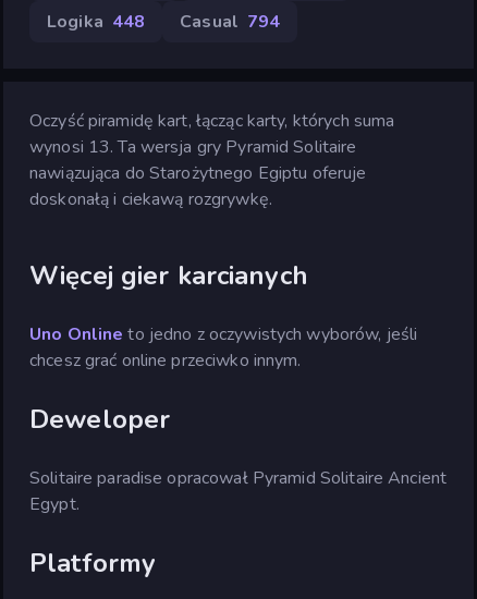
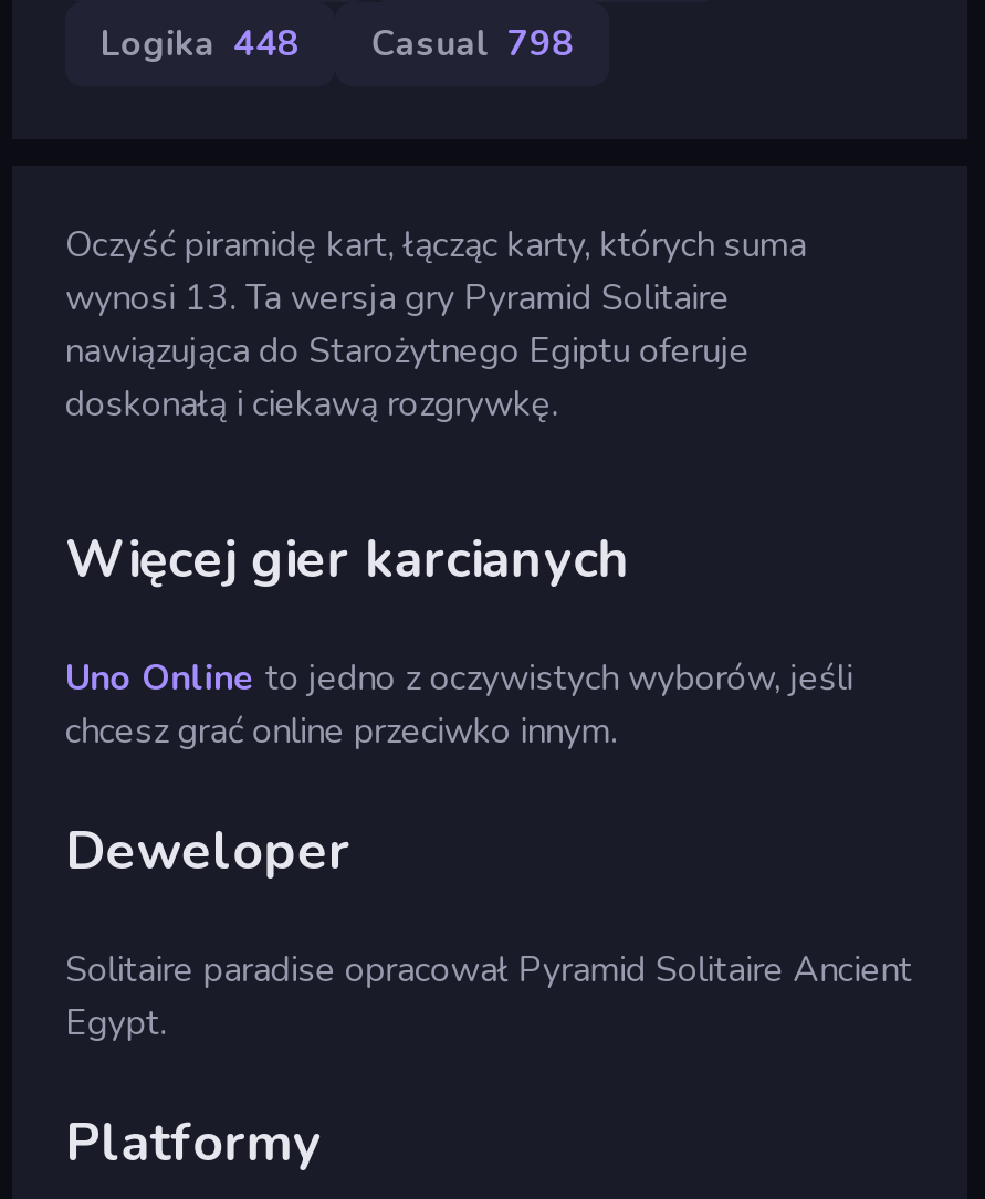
- Logika 448 Casual 794
+ Logika 448 Casual 798
